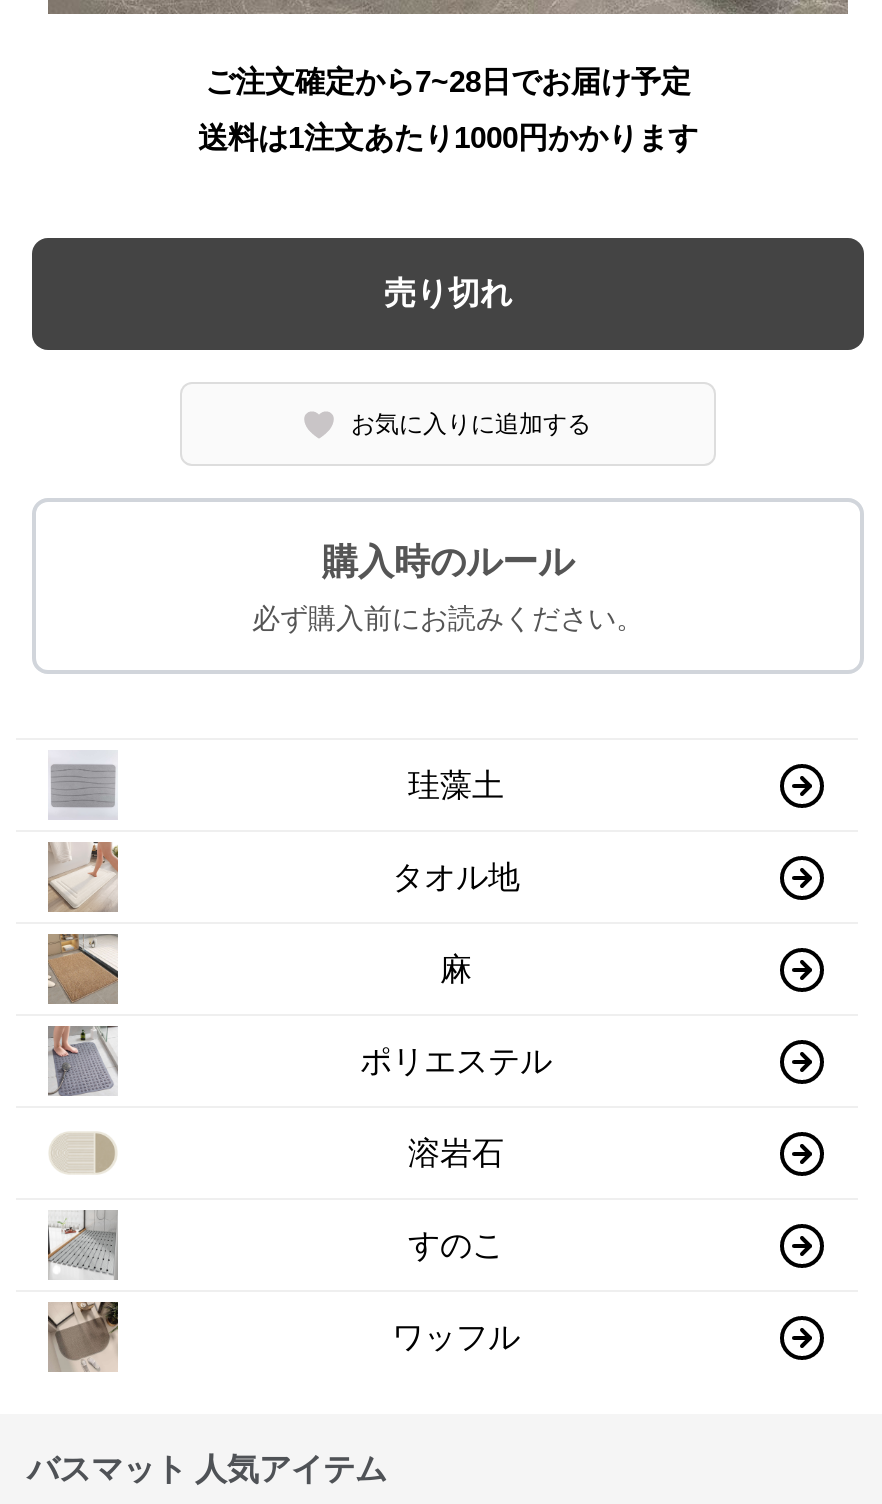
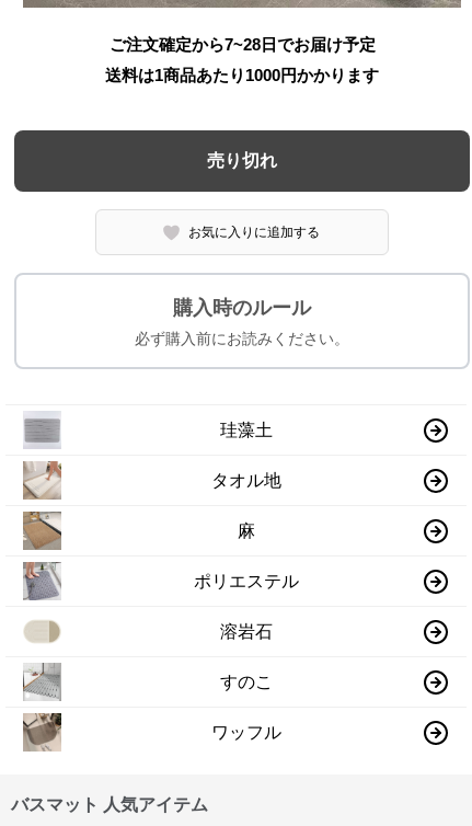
- 送料は1注文あたり1000円かかります
+ 送料は1商品あたり1000円かかります
